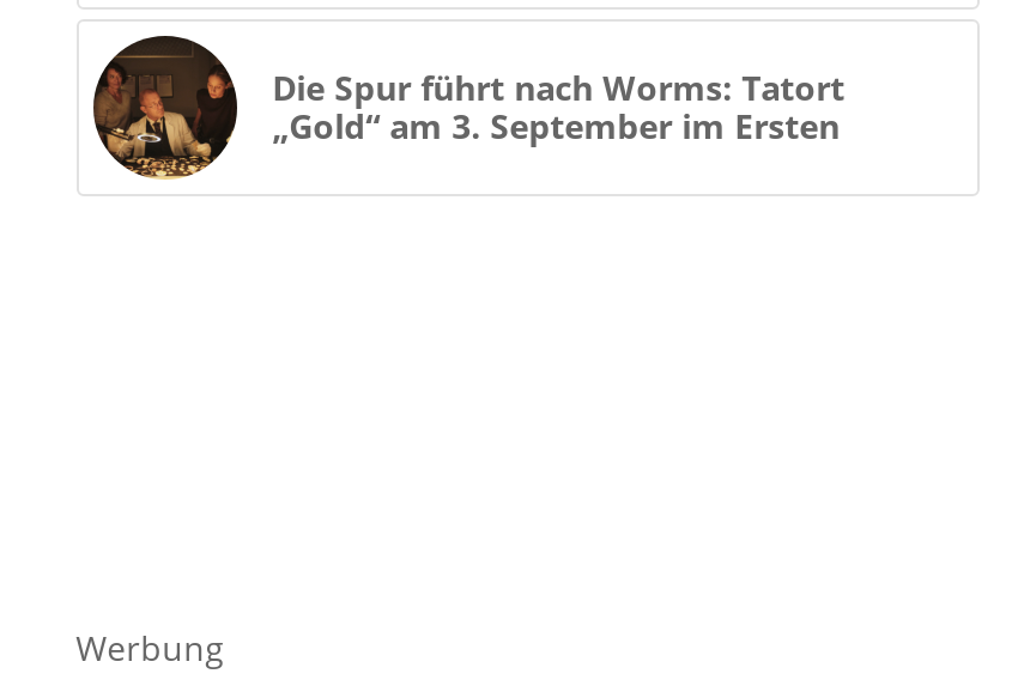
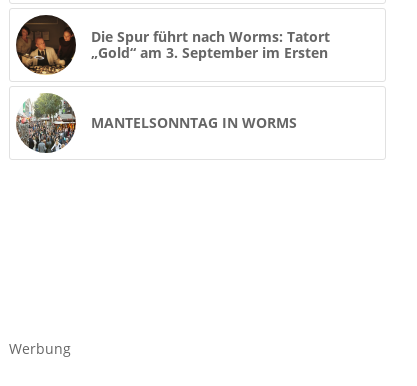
+ [image]
+ MANTELSONNTAG IN WORMS
